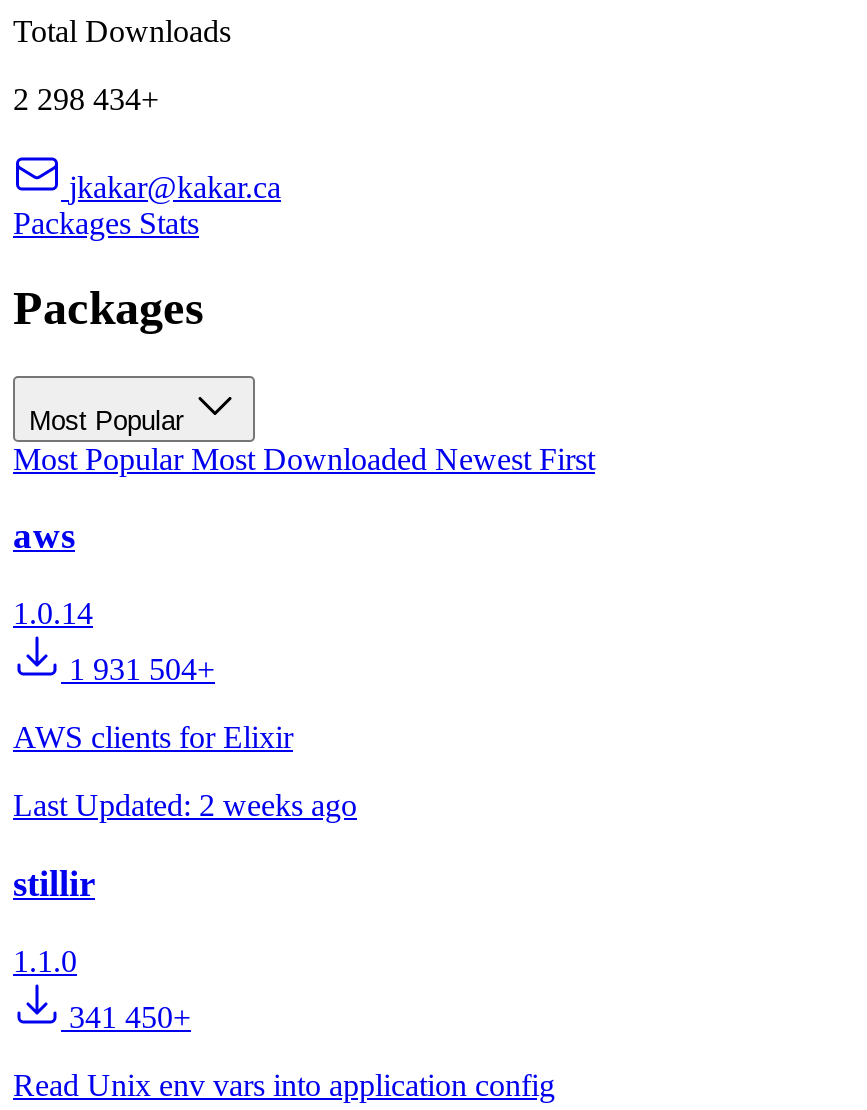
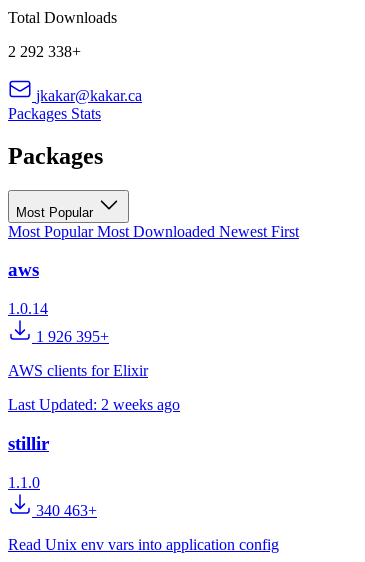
- 2 298 434+
+ 2 292 338+

- 1 931 504+
+ 1 926 395+

- 341 450+
+ 340 463+
